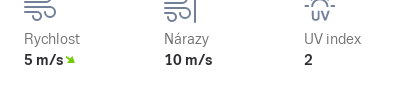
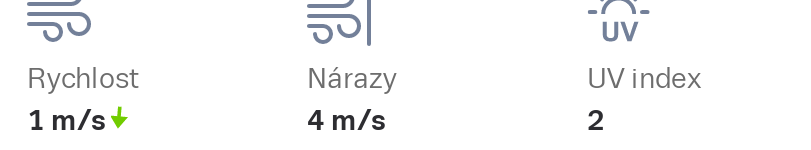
- 5 m/s
+ 1 m/s

- 10 m/s
+ 4 m/s
